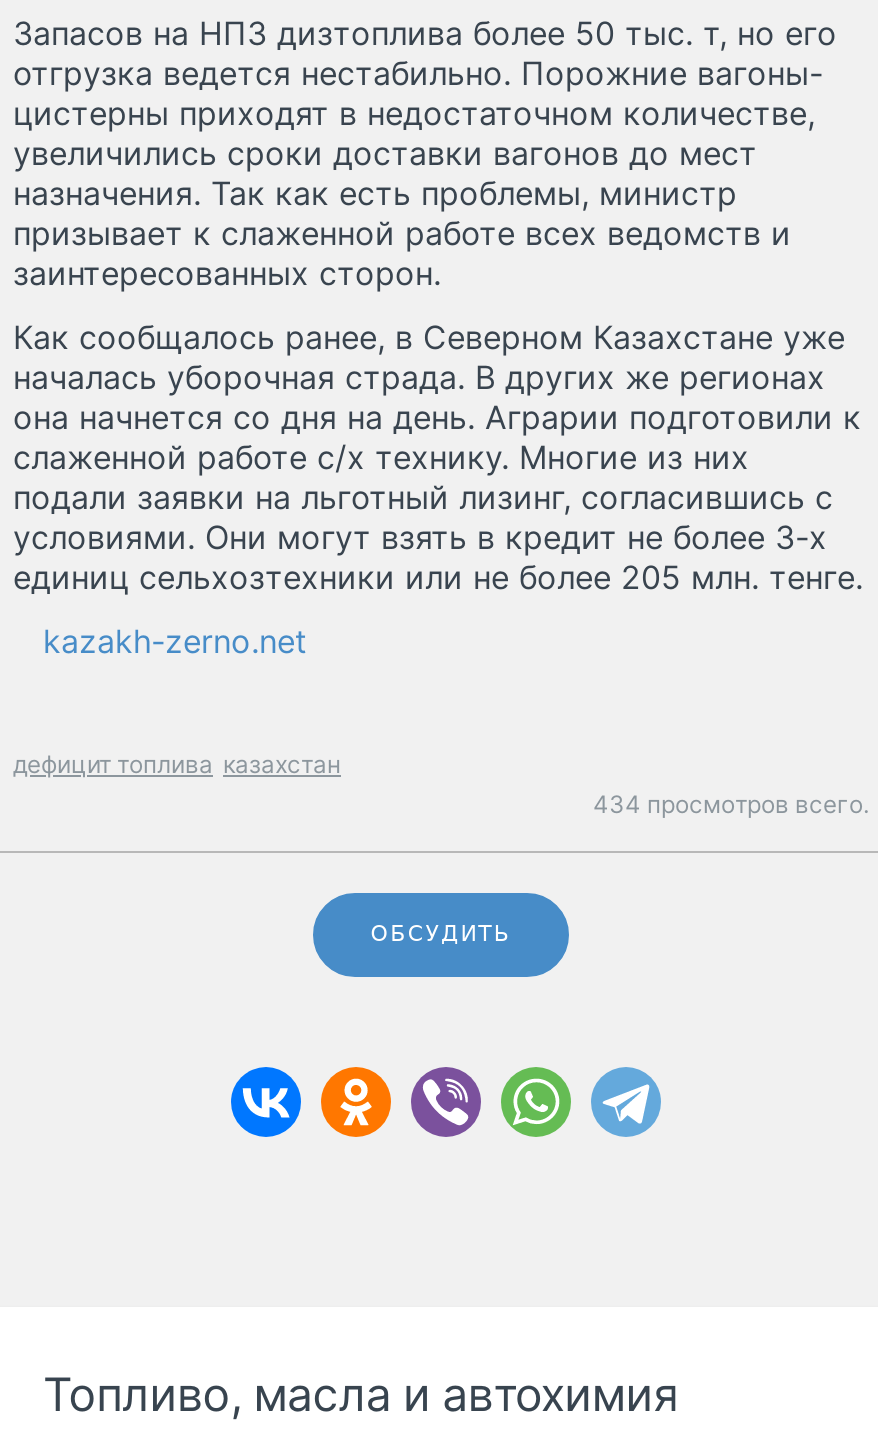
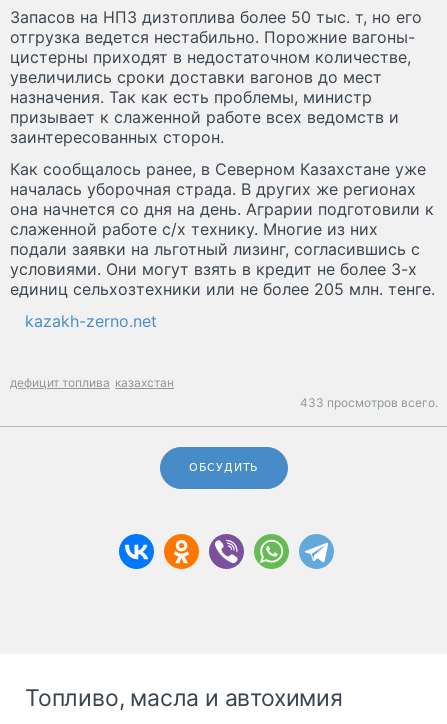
- 434 просмотров всего.
+ 433 просмотров всего.
